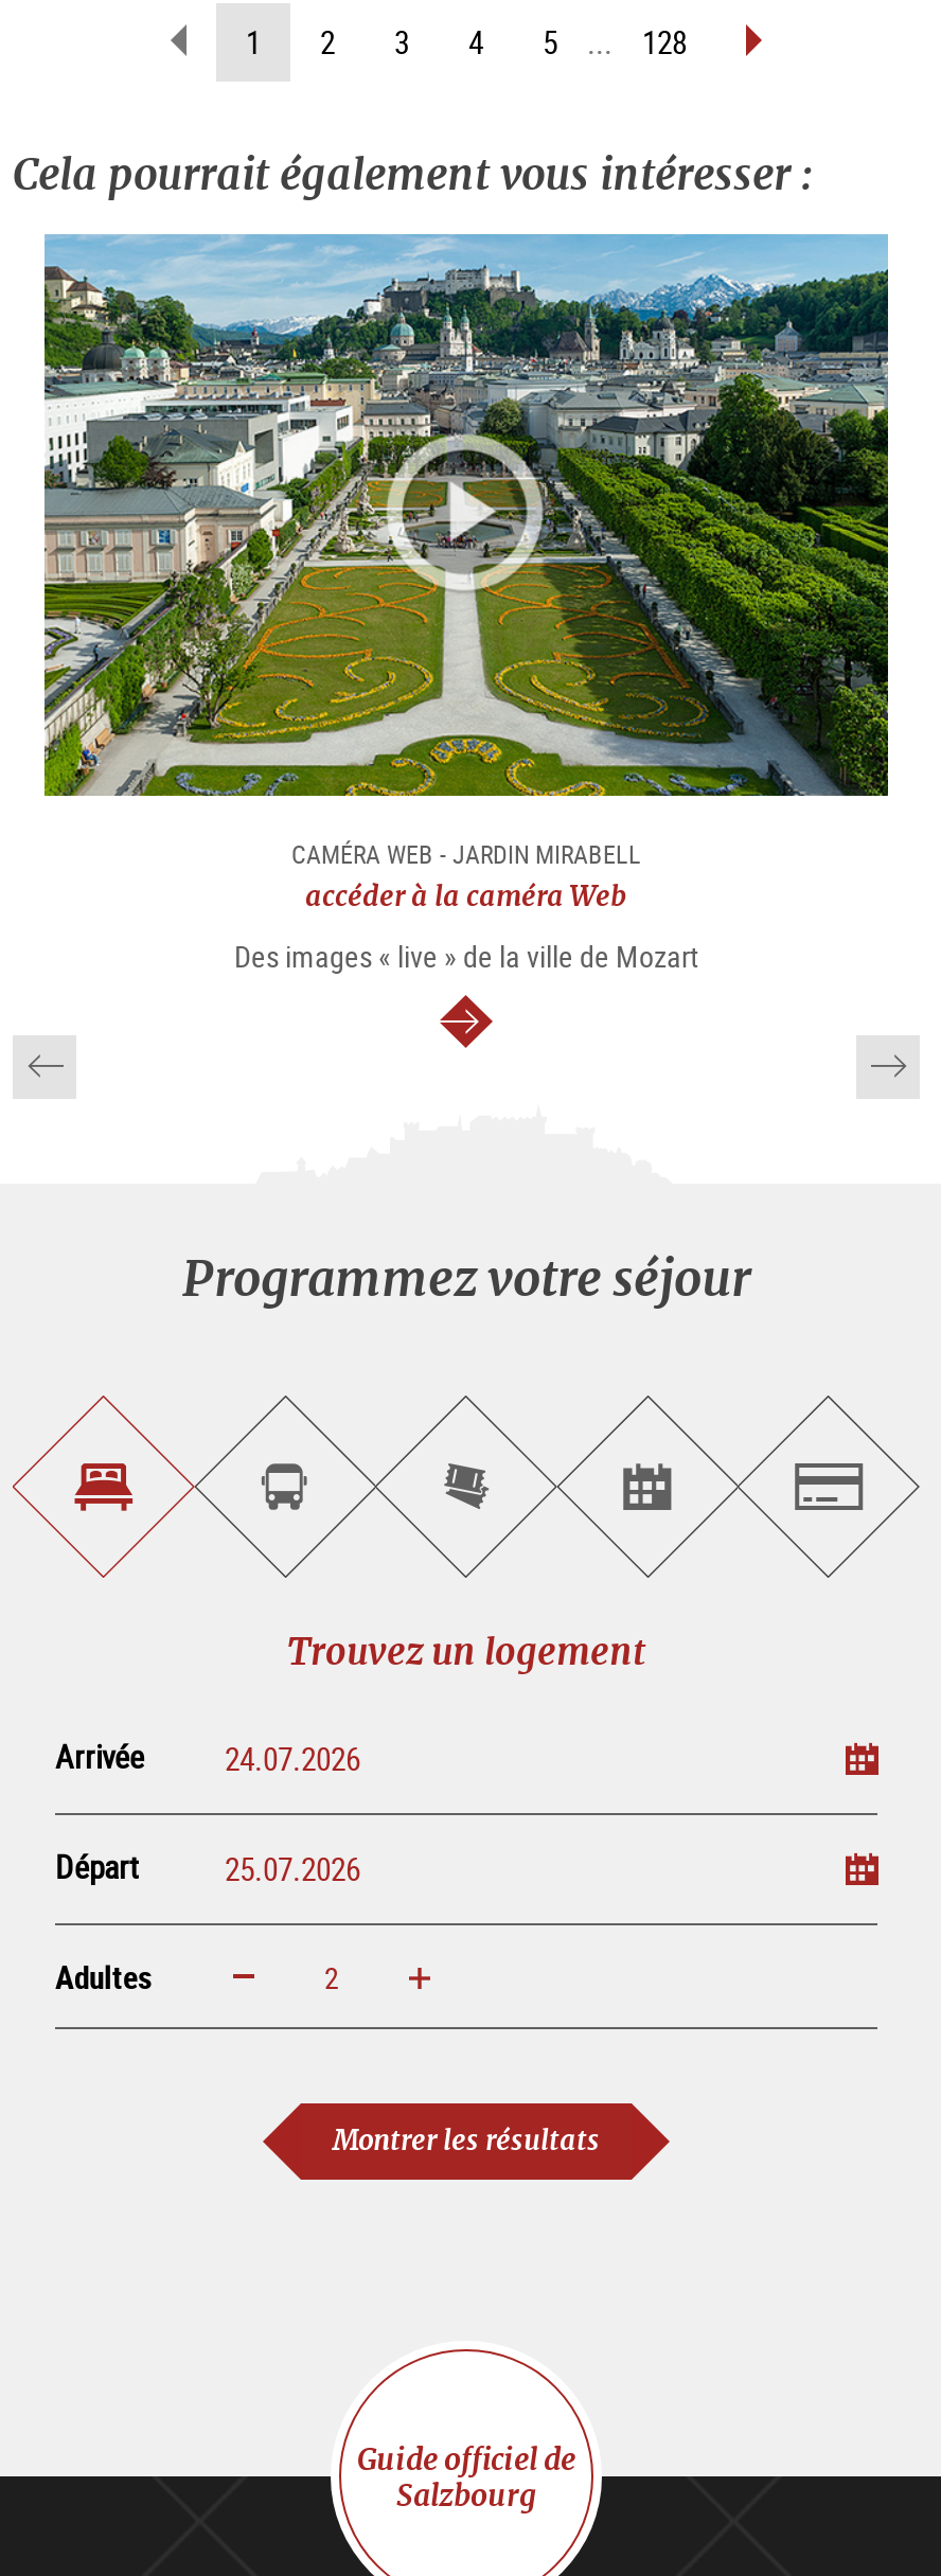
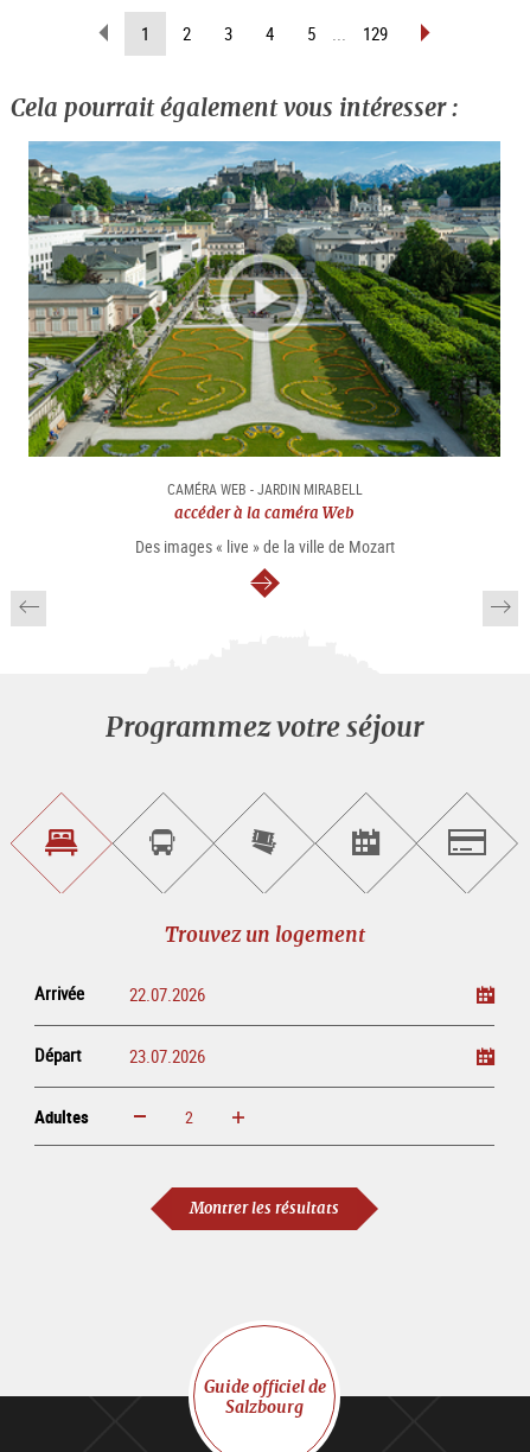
- 128
+ 129
